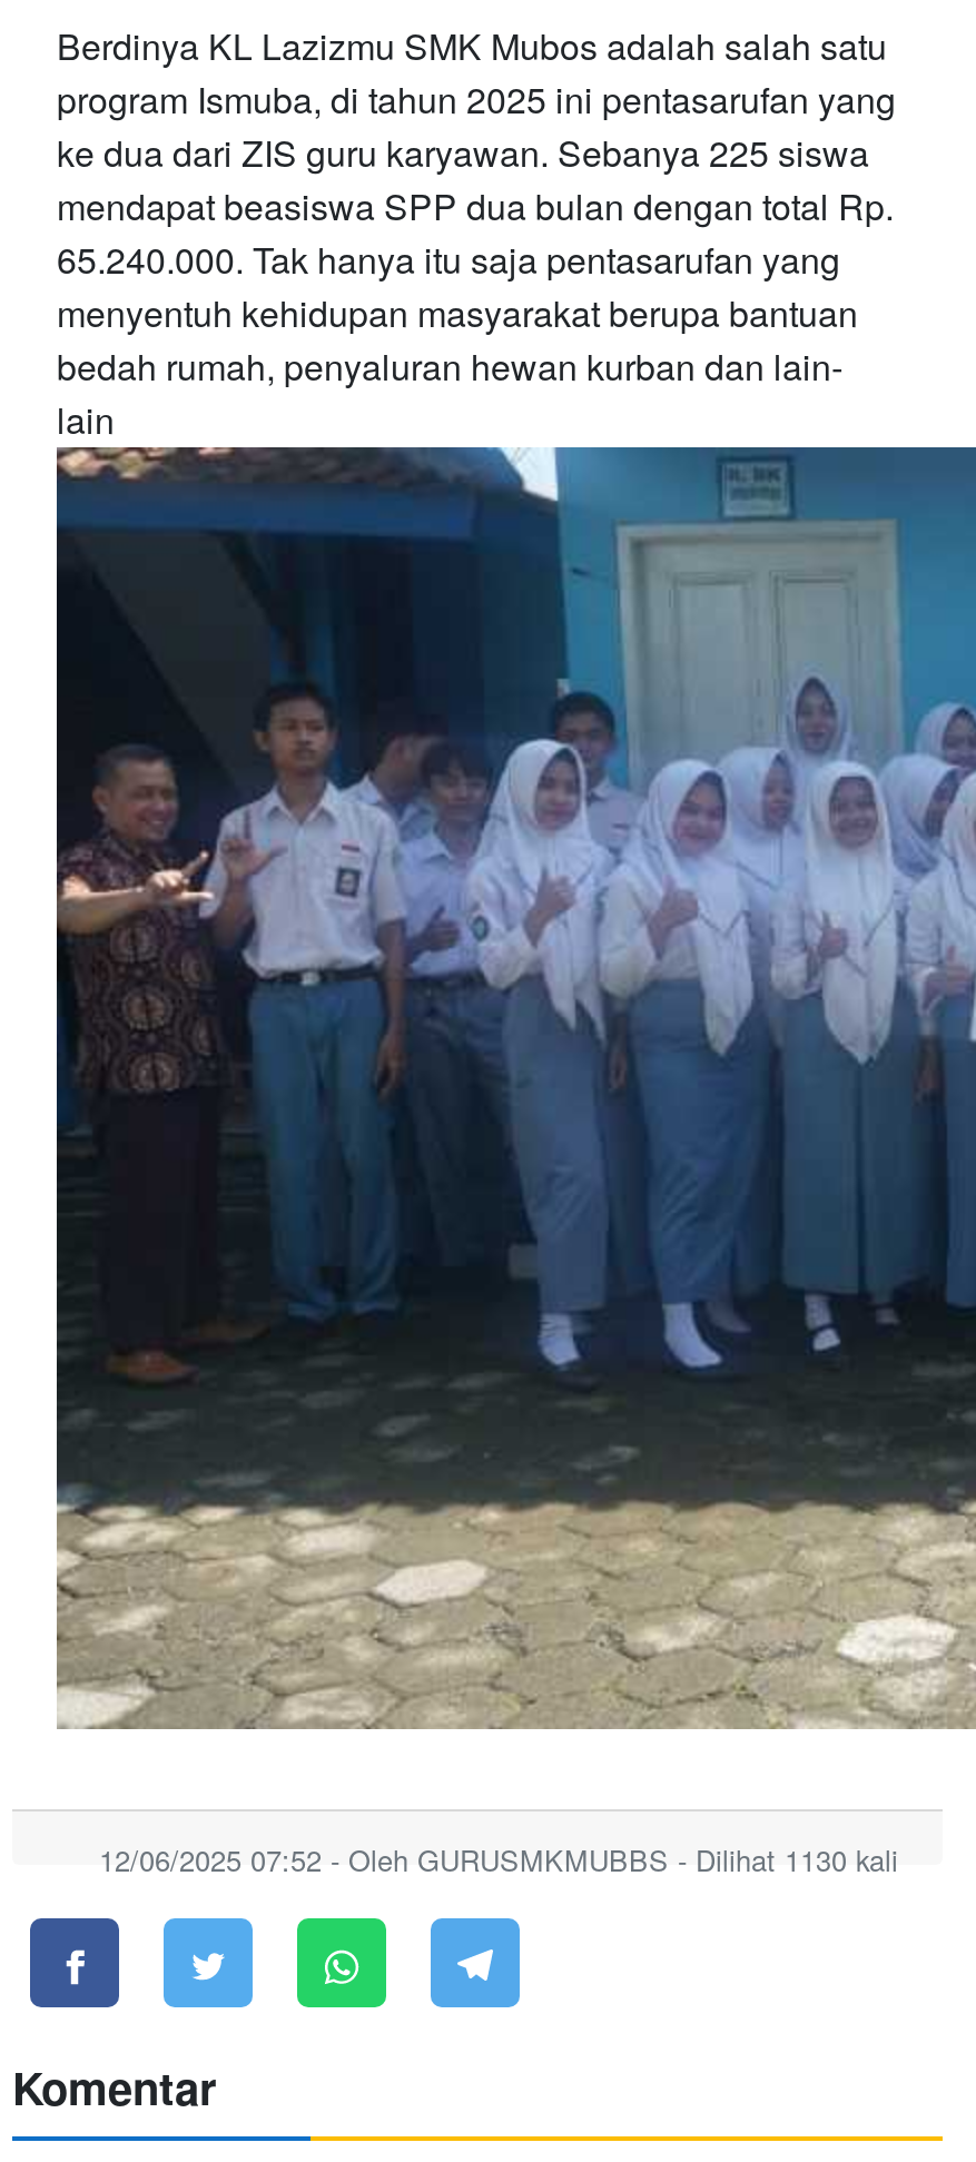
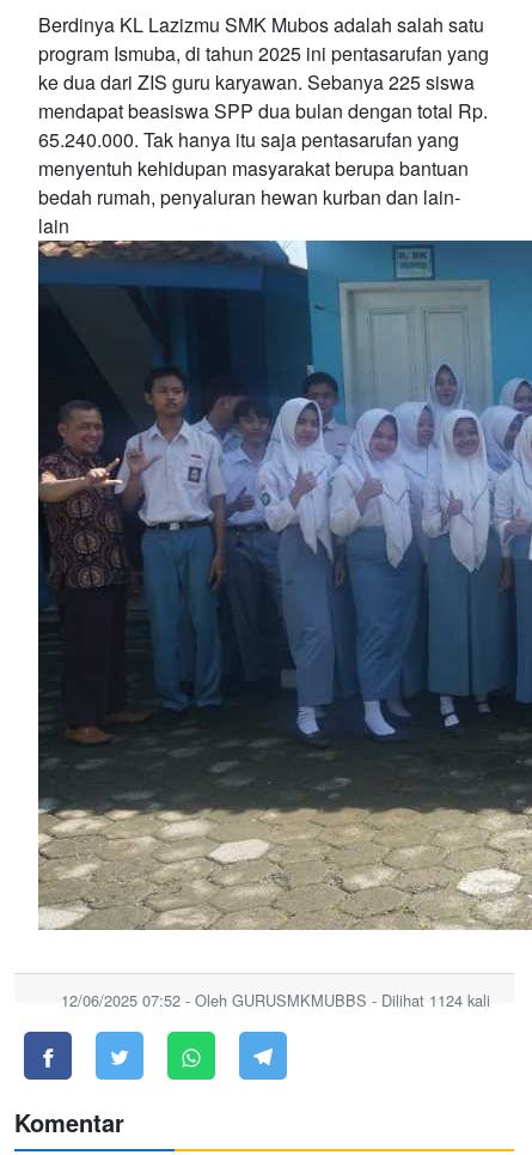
- 12/06/2025 07:52 - Oleh GURUSMKMUBBS - Dilihat 1130 kali
+ 12/06/2025 07:52 - Oleh GURUSMKMUBBS - Dilihat 1124 kali
